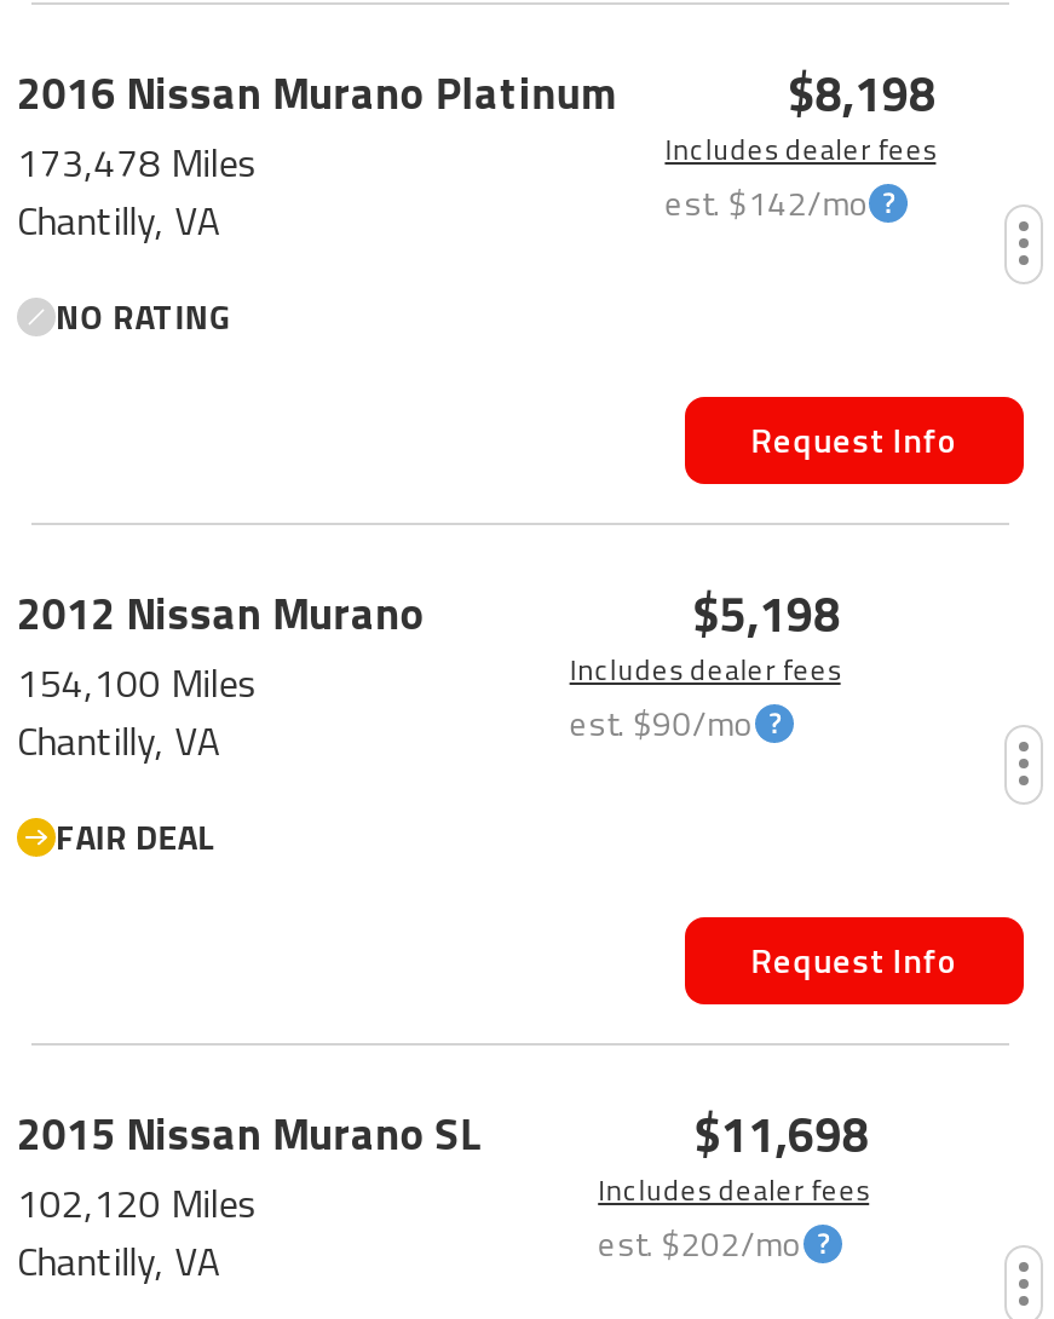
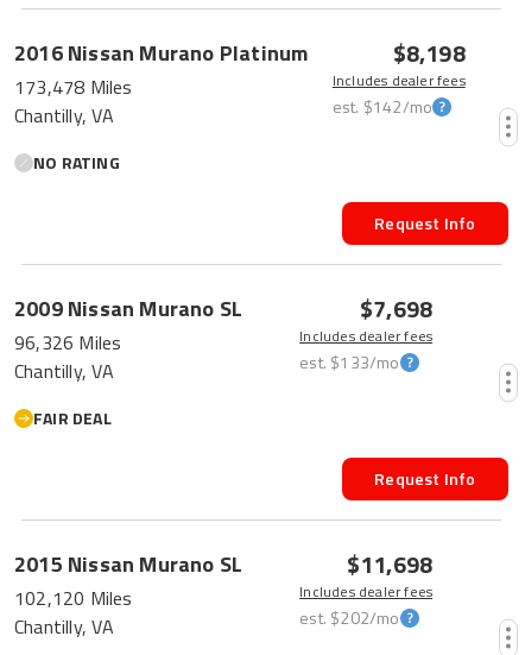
- 2012 Nissan Murano
- 154,100 Miles
+ 2009 Nissan Murano SL
+ 96,326 Miles

- $5,198
+ $7,698

- est. $90/mo
+ est. $133/mo
